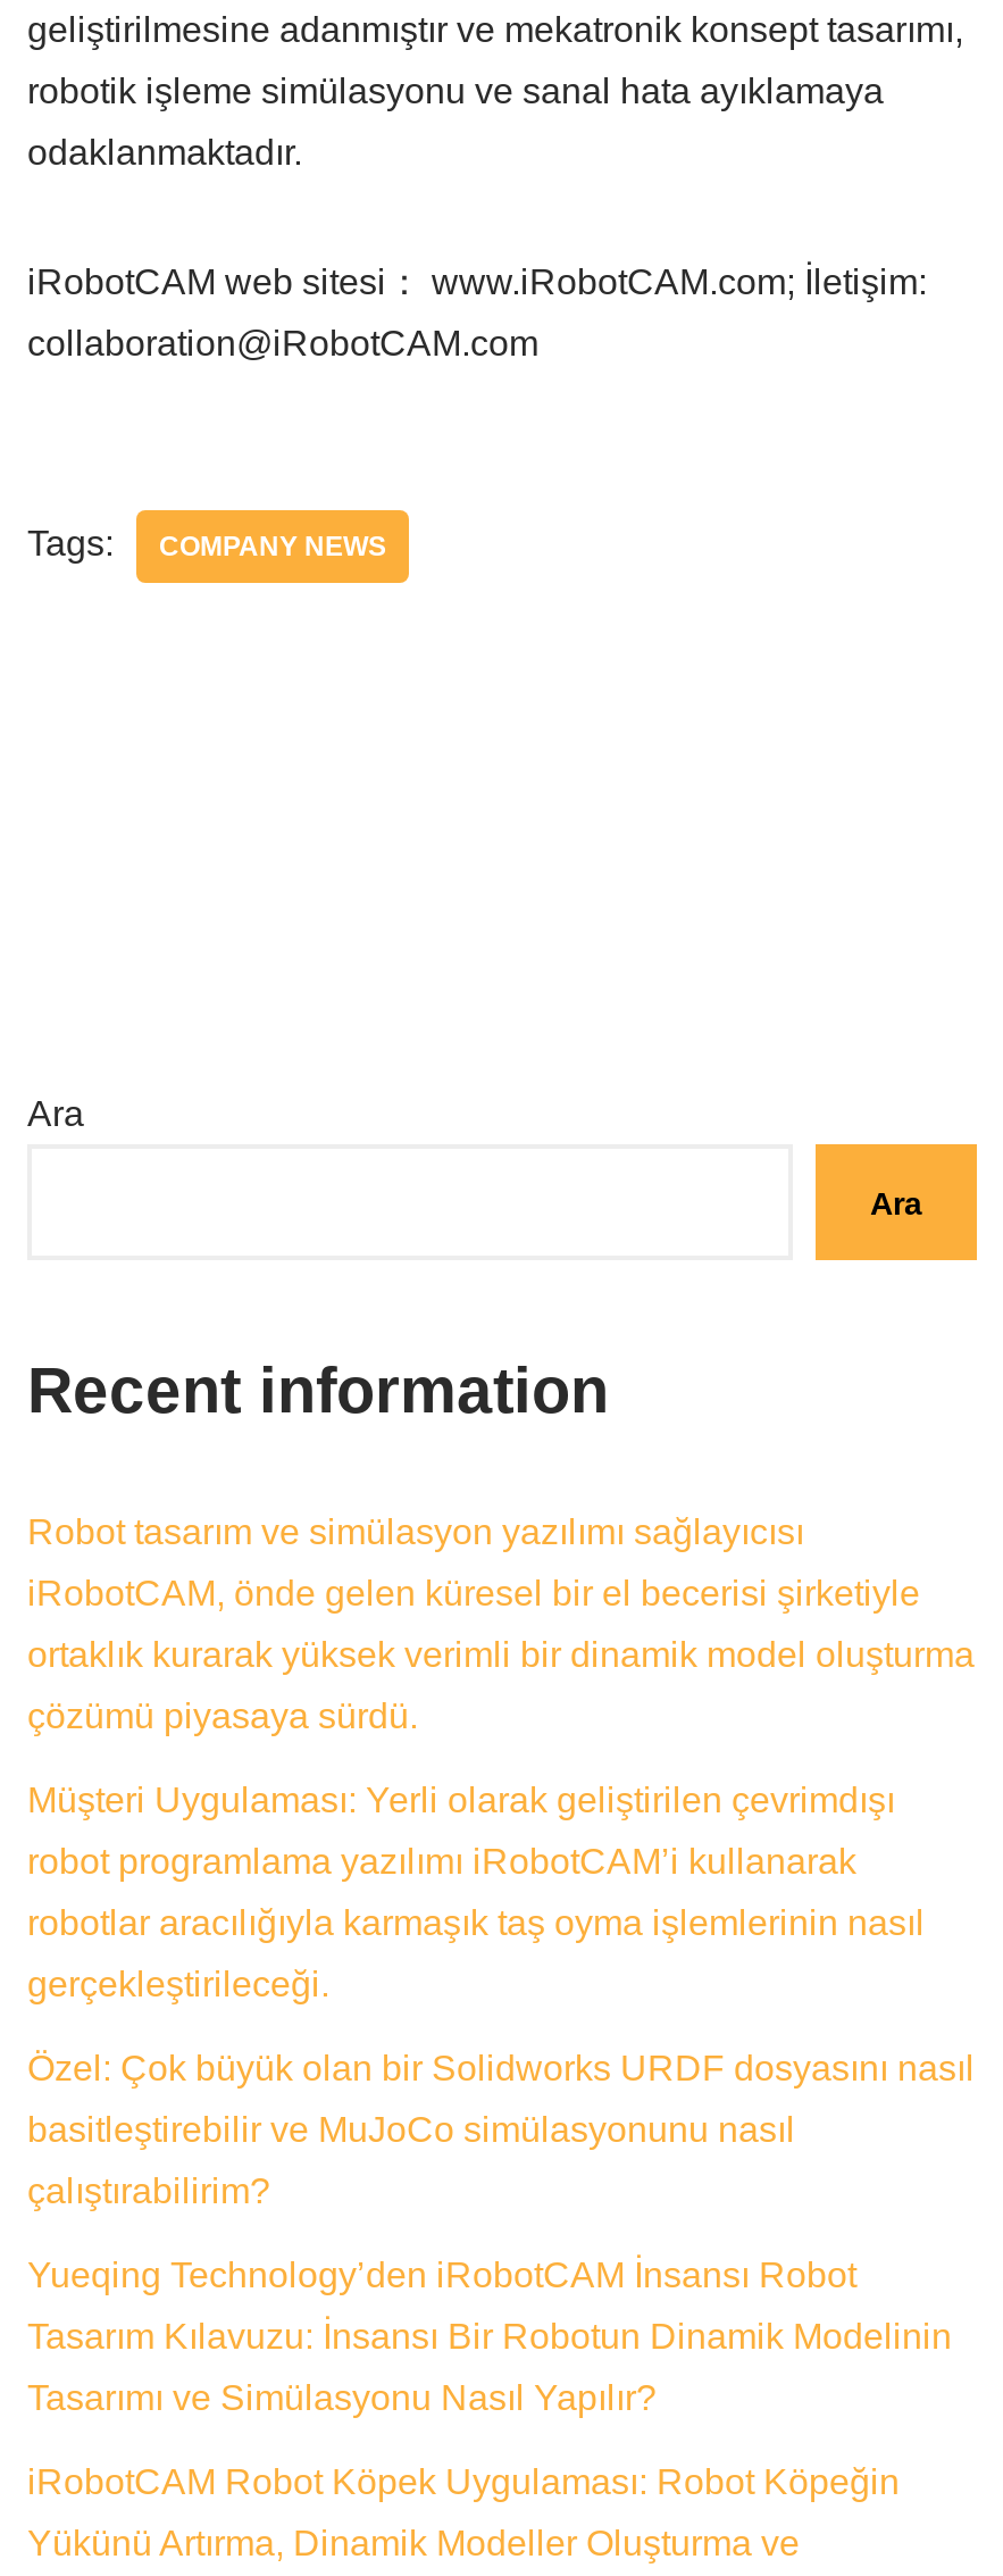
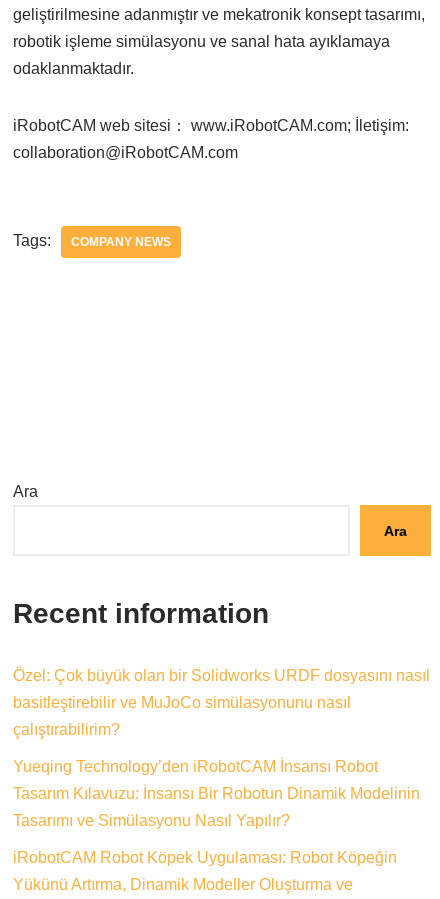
- Robot tasarım ve simülasyon yazılımı sağlayıcısı
- iRobotCAM, önde gelen küresel bir el becerisi şirketiyle
- ortaklık kurarak yüksek verimli bir dinamik model oluşturma
- çözümü piyasaya sürdü.
- Müşteri Uygulaması: Yerli olarak geliştirilen çevrimdışı
- robot programlama yazılımı iRobotCAM’i kullanarak
- robotlar aracılığıyla karmaşık taş oyma işlemlerinin nasıl
- gerçekleştirileceği.
